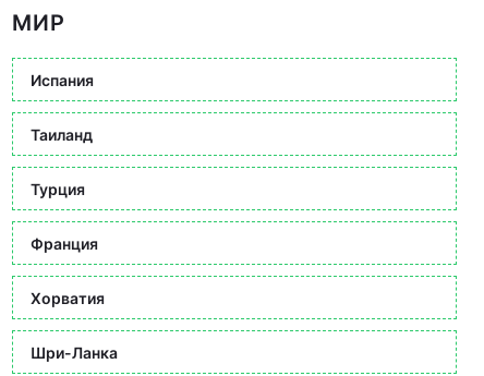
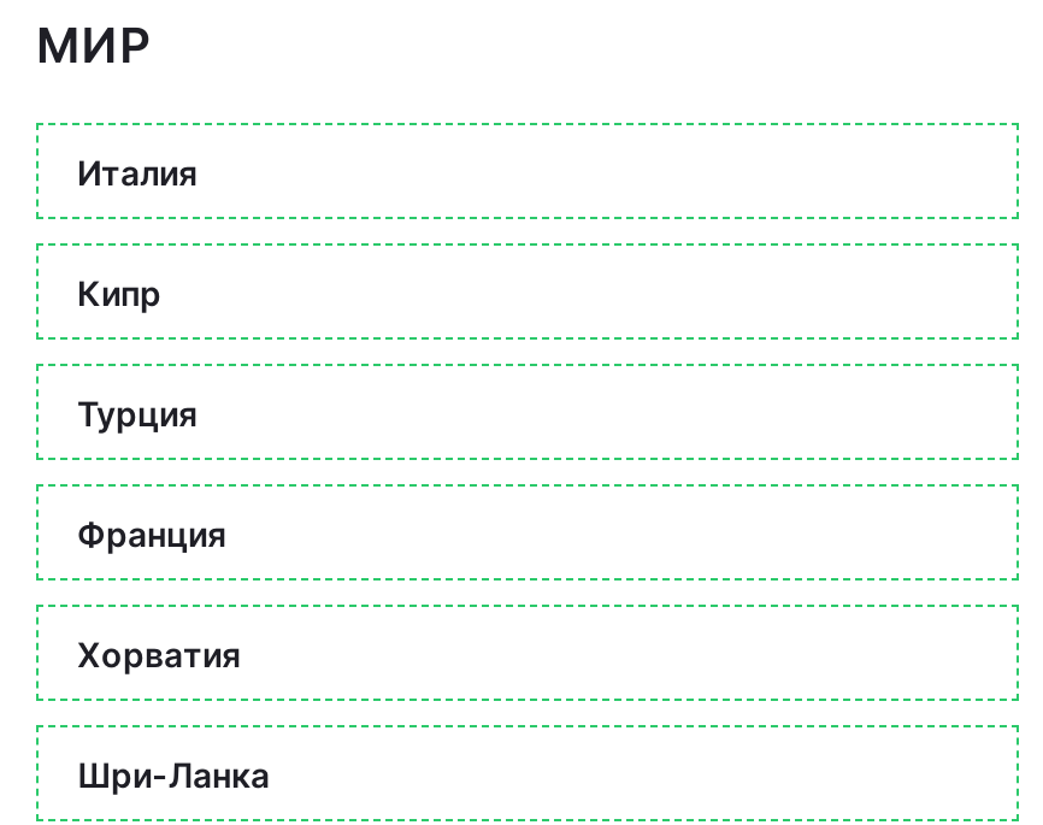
- Испания
+ Италия

- Таиланд
+ Кипр
